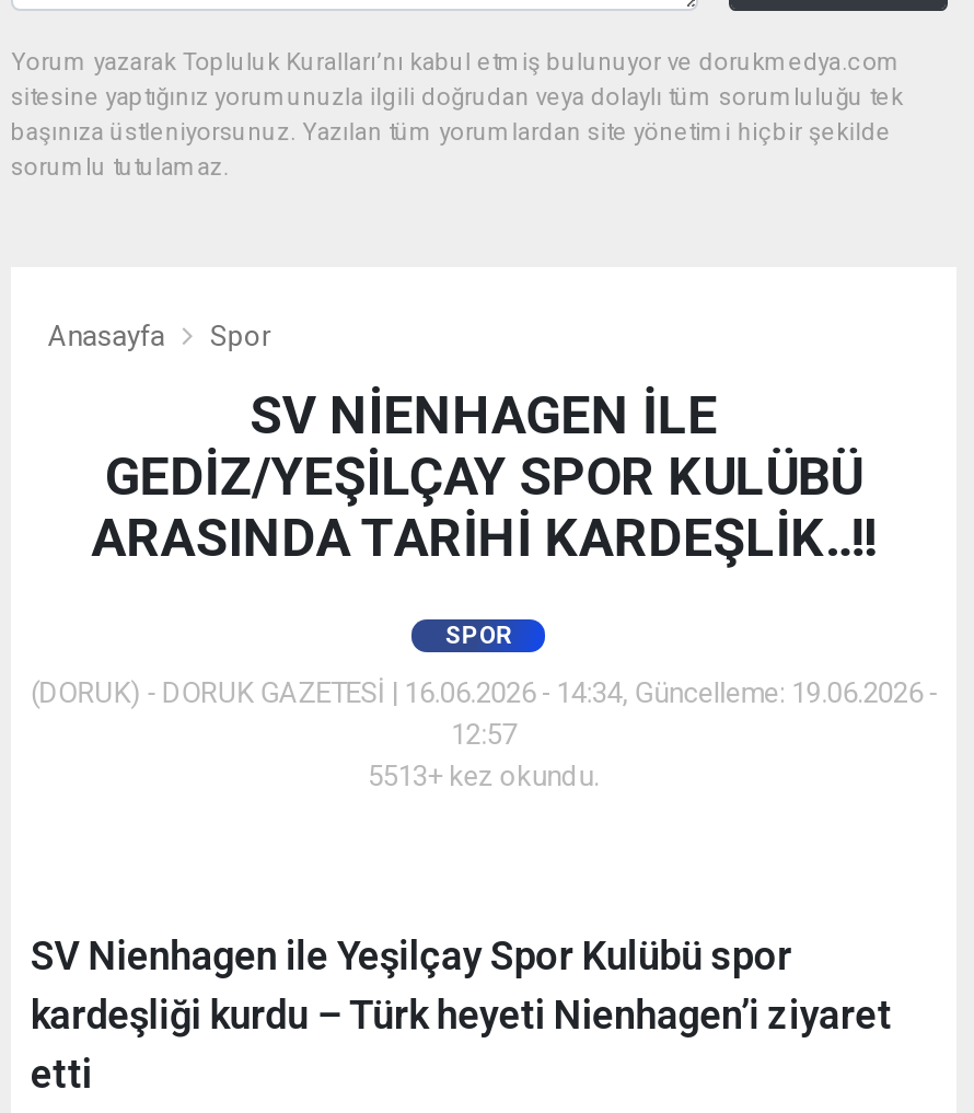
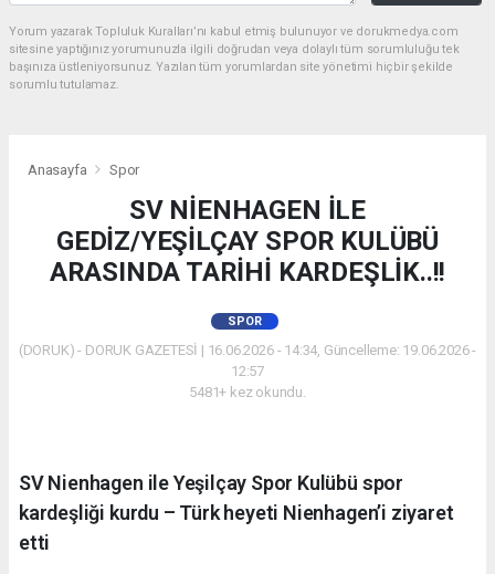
- 5513+ kez okundu.
+ 5481+ kez okundu.
